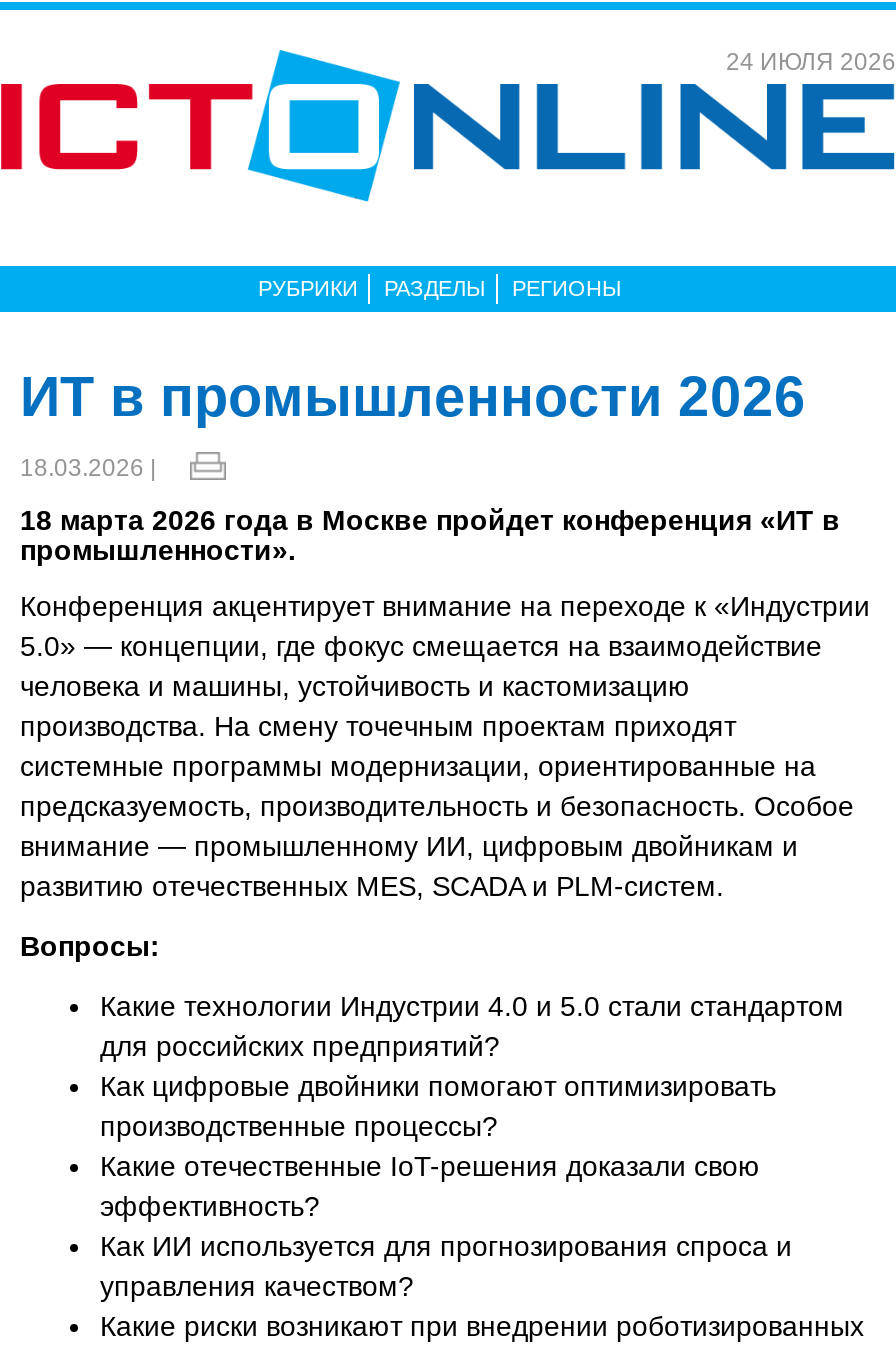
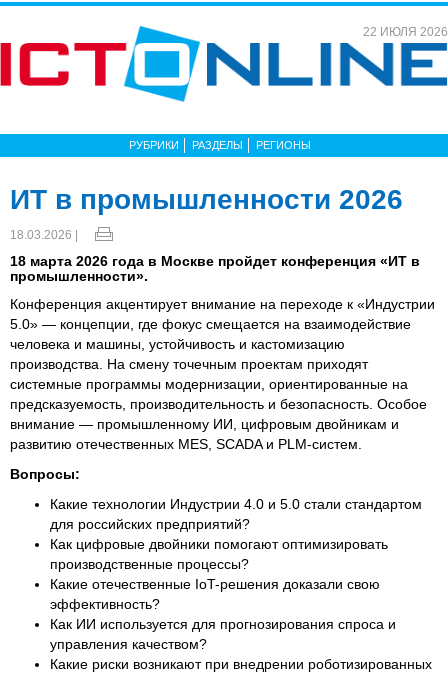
- 24 ИЮЛЯ 2026
+ 22 ИЮЛЯ 2026
